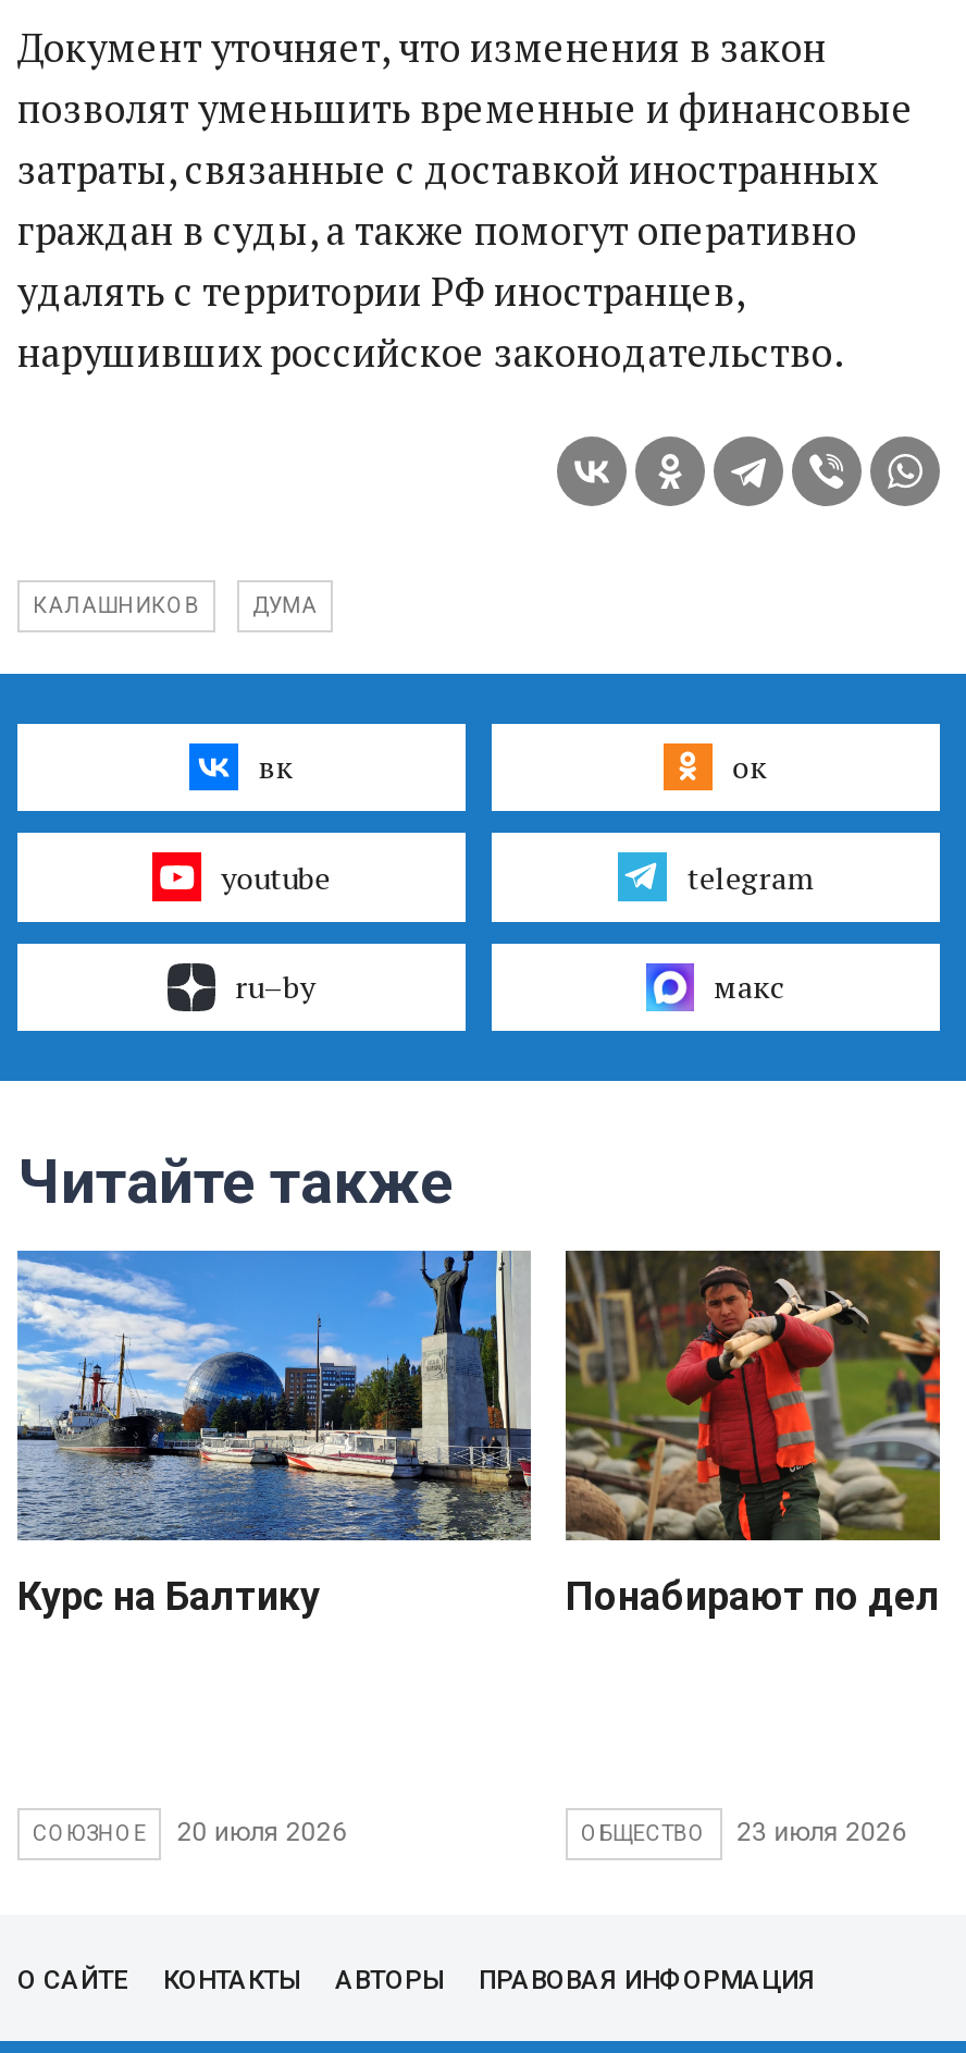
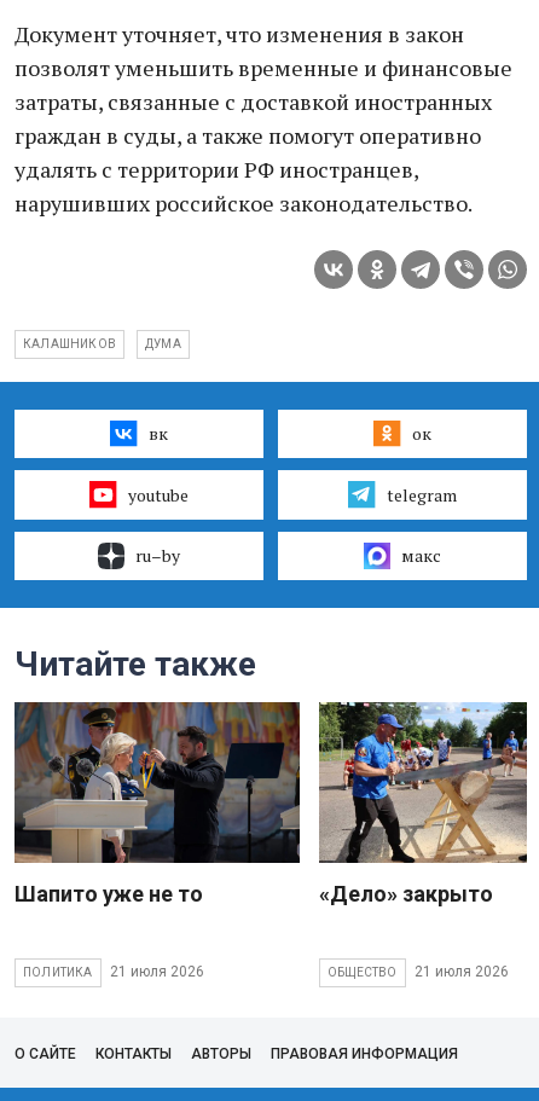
- [image]
- Курс на Балтику
+ [image]
+ Шапито уже не то

- [image]
+ [image]

- Понабирают по делу
+ «Дело» закрыто

- СОЮЗНОЕ
- 20 июля 2026
+ ПОЛИТИКА
+ 21 июля 2026

- ОБЩЕСТВО 23 июля 2026
+ ОБЩЕСТВО 21 июля 2026
